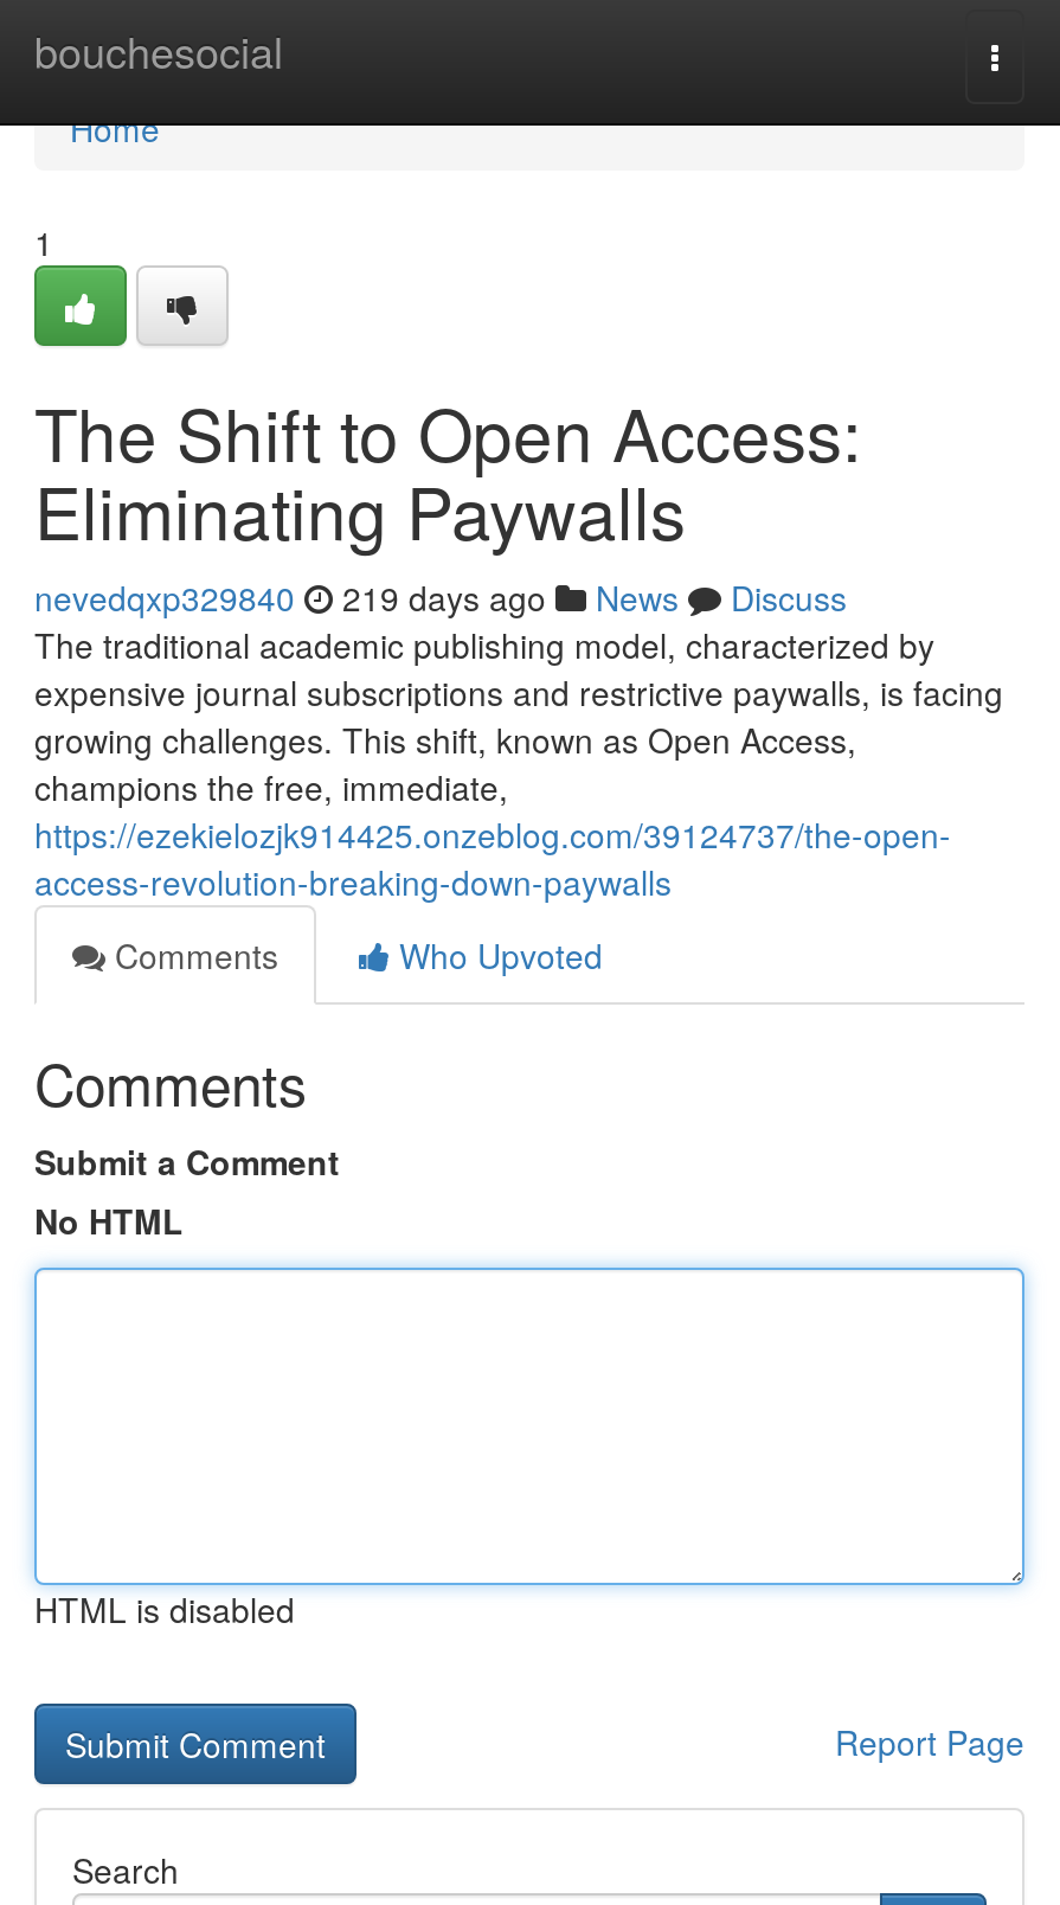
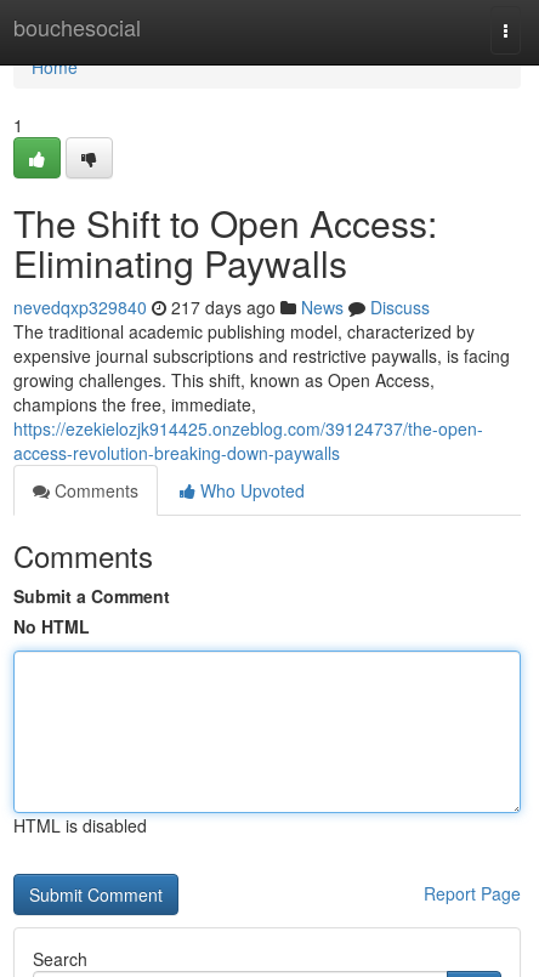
- nevedqxp329840 219 days ago News Discuss
+ nevedqxp329840 217 days ago News Discuss
